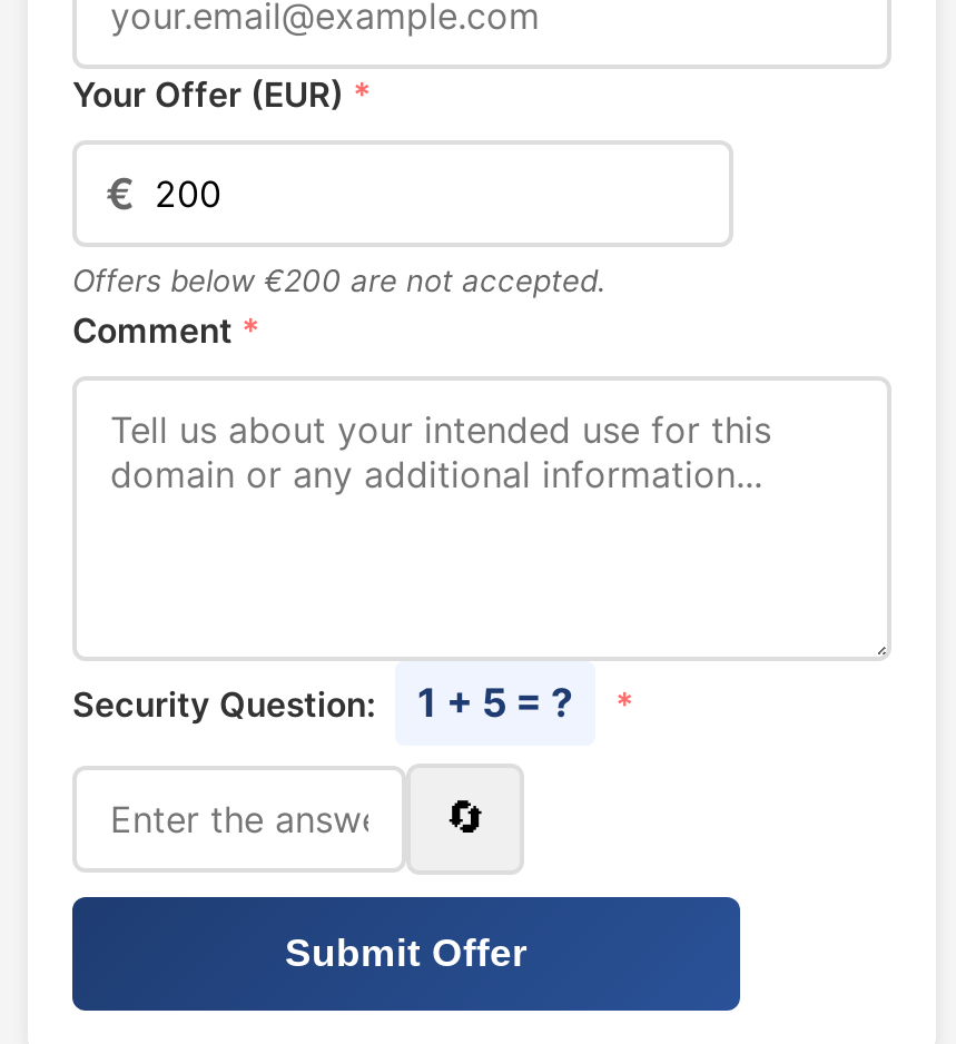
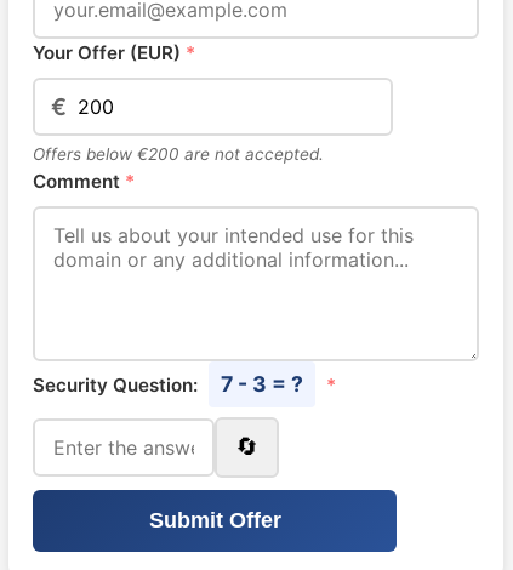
- 1 + 5 = ?
+ 7 - 3 = ?
